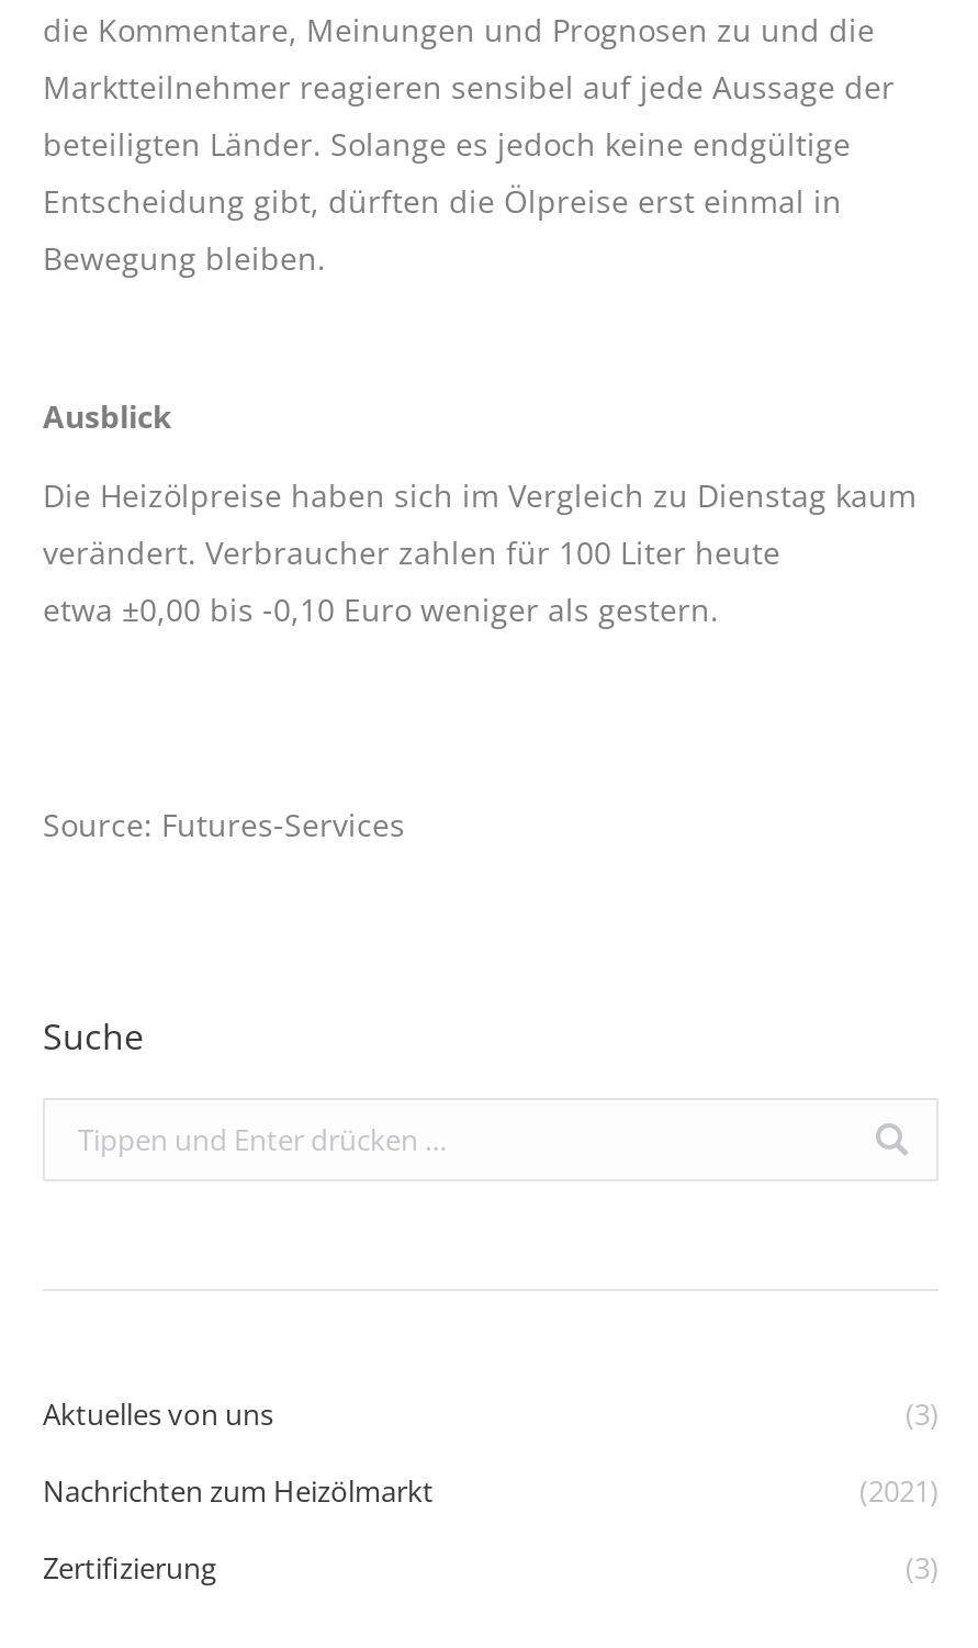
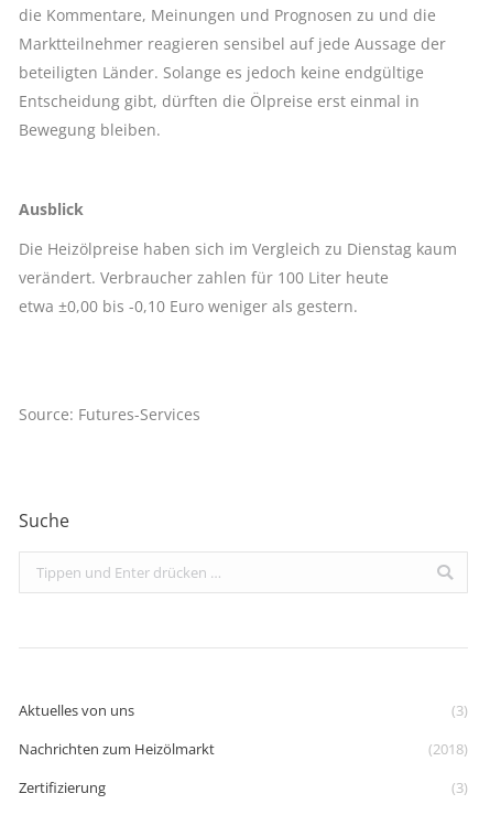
- (2021)
+ (2018)
